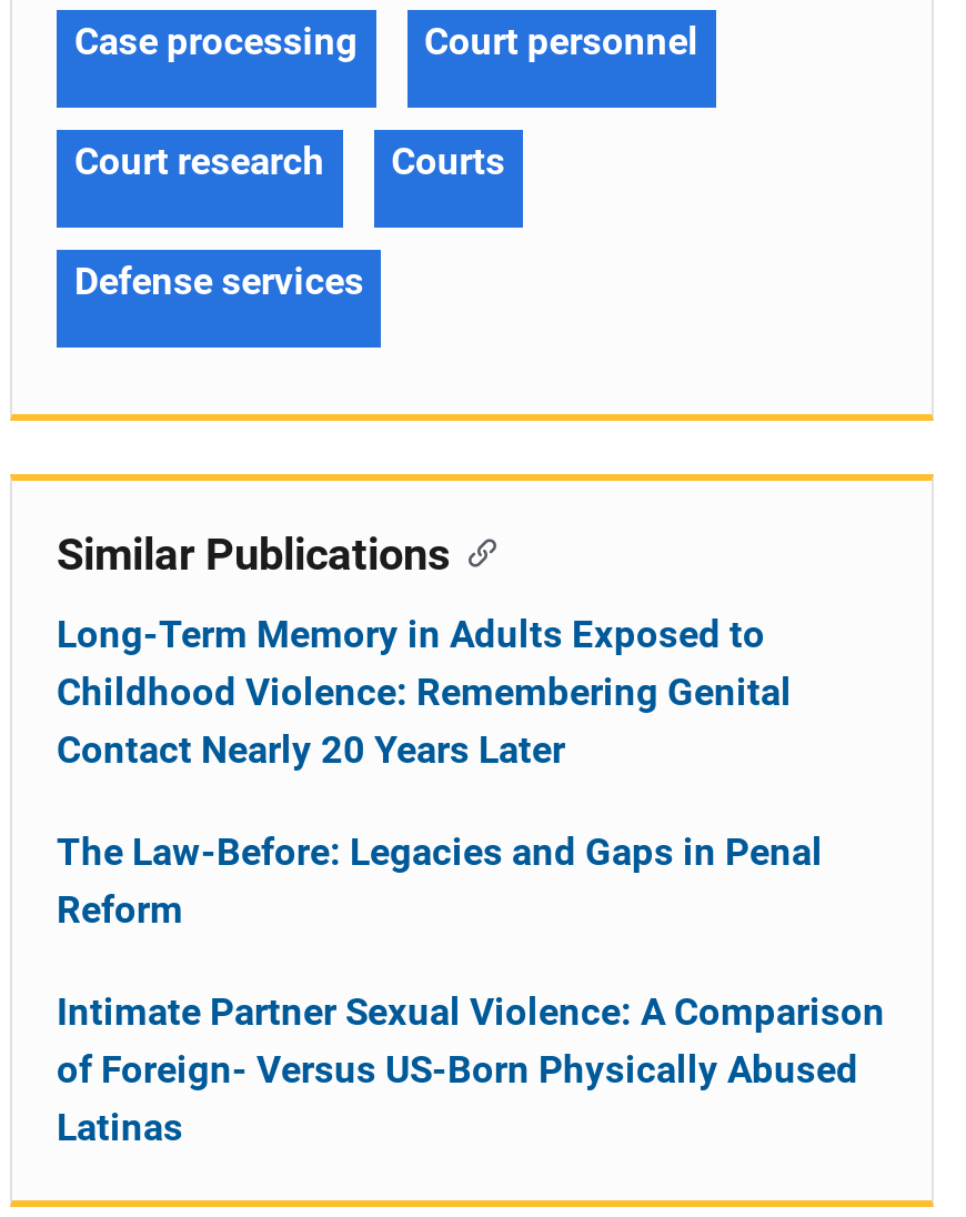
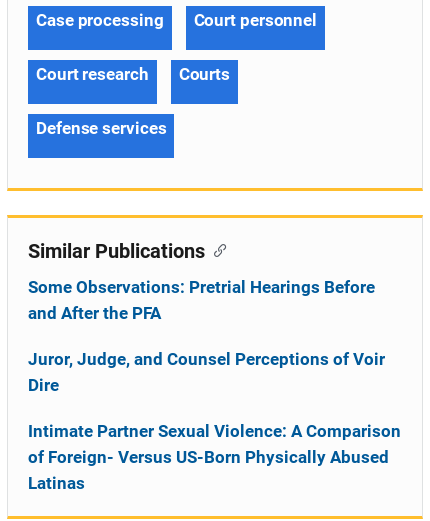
- Long-Term Memory in Adults Exposed to
- Childhood Violence: Remembering Genital
- Contact Nearly 20 Years Later
+ Some Observations: Pretrial Hearings Before
+ and After the PFA

- The Law-Before: Legacies and Gaps in Penal
- Reform
+ Juror, Judge, and Counsel Perceptions of Voir
+ Dire
